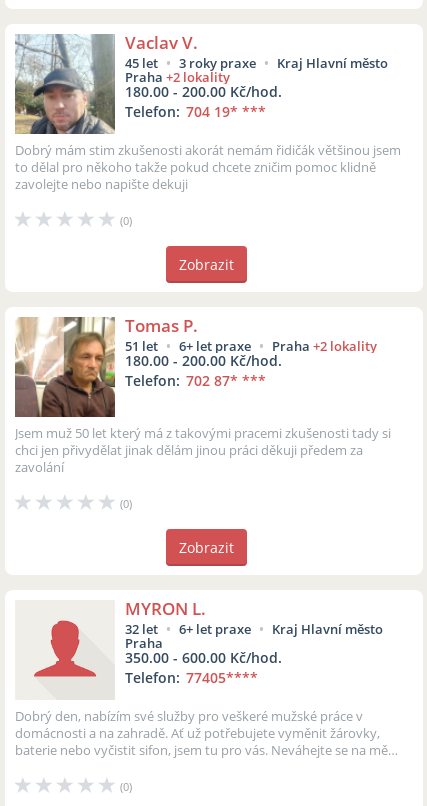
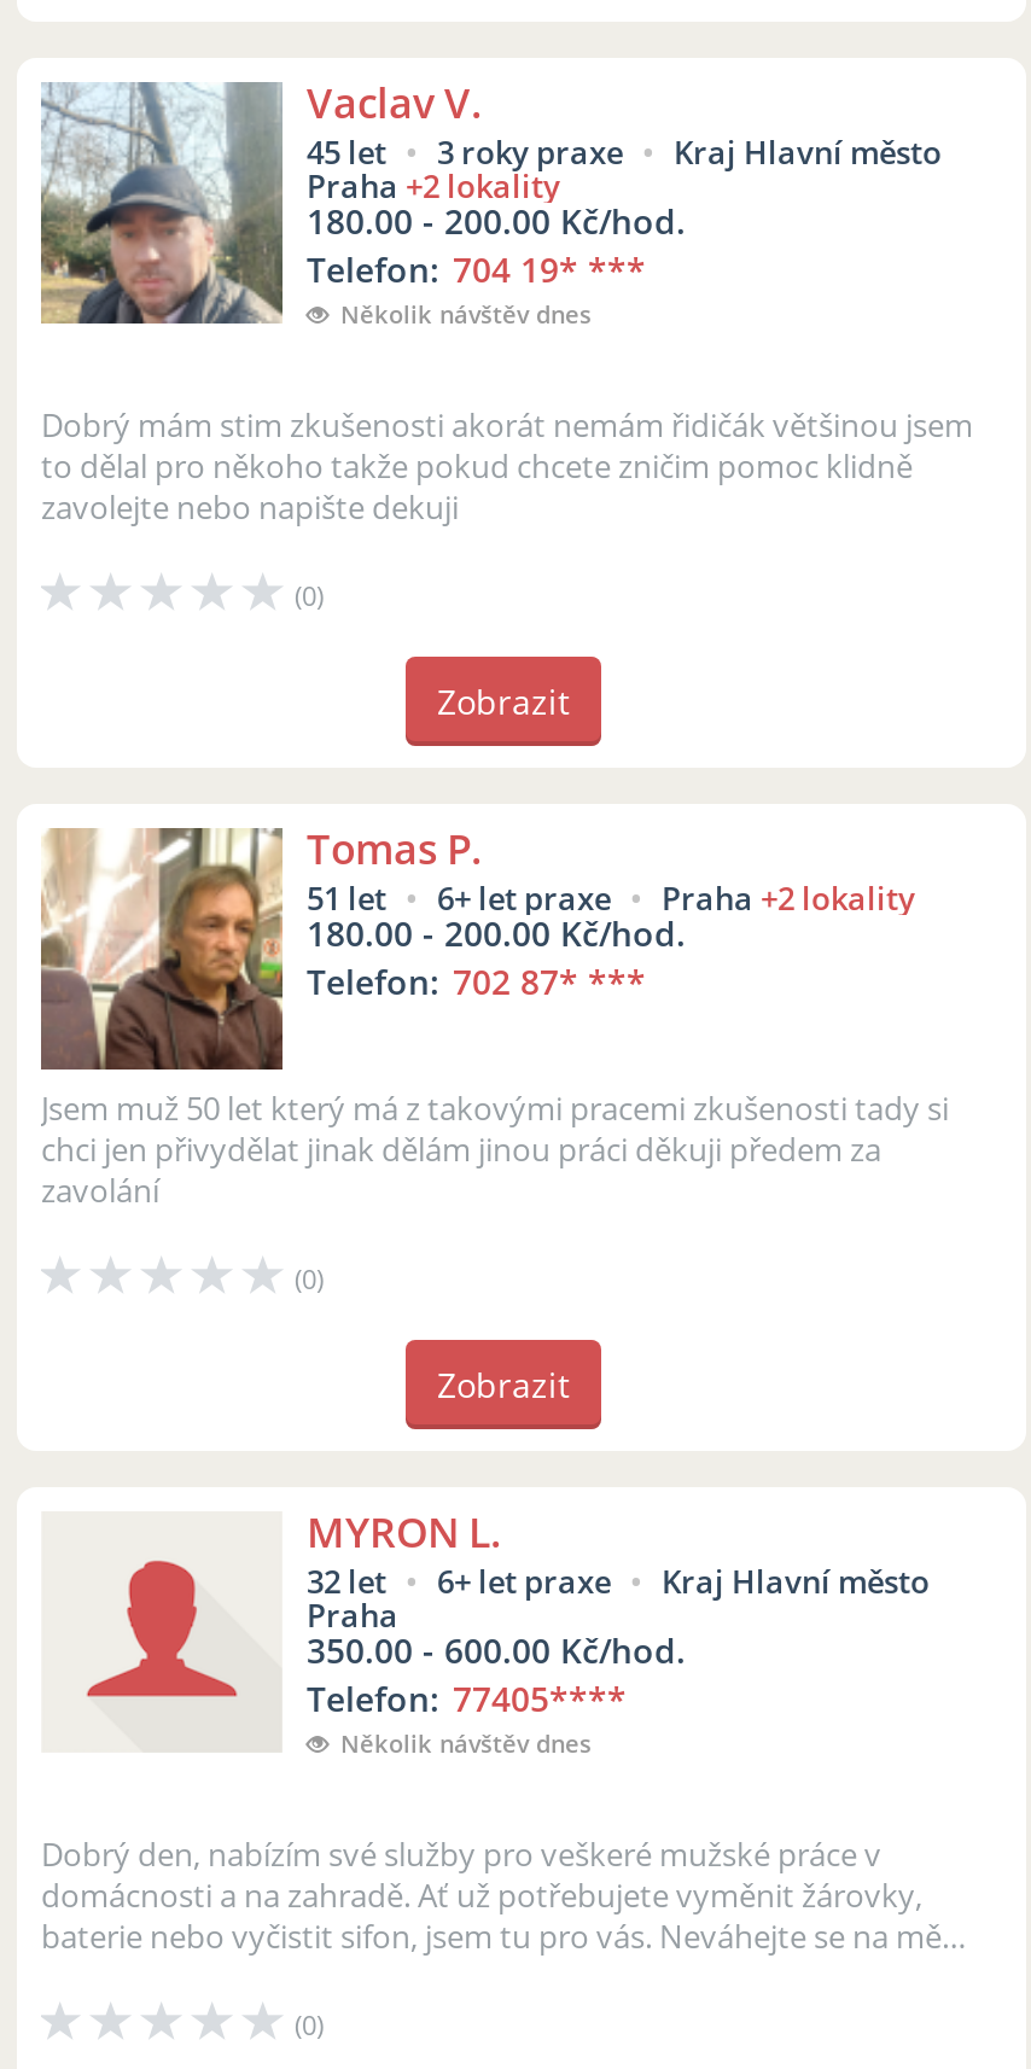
+ Několik návštěv dnes

+ Několik návštěv dnes
